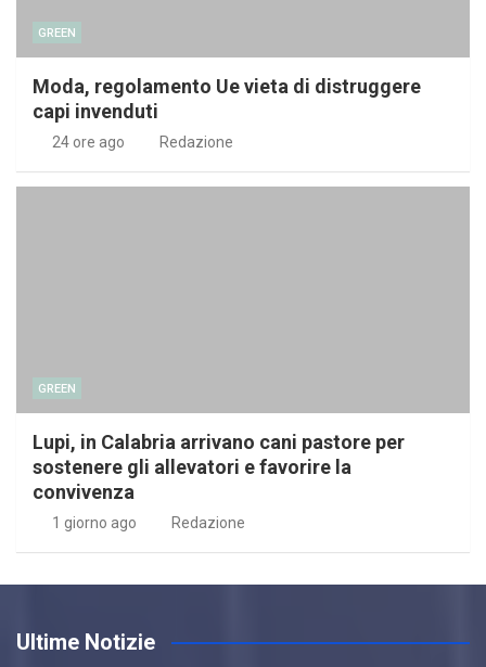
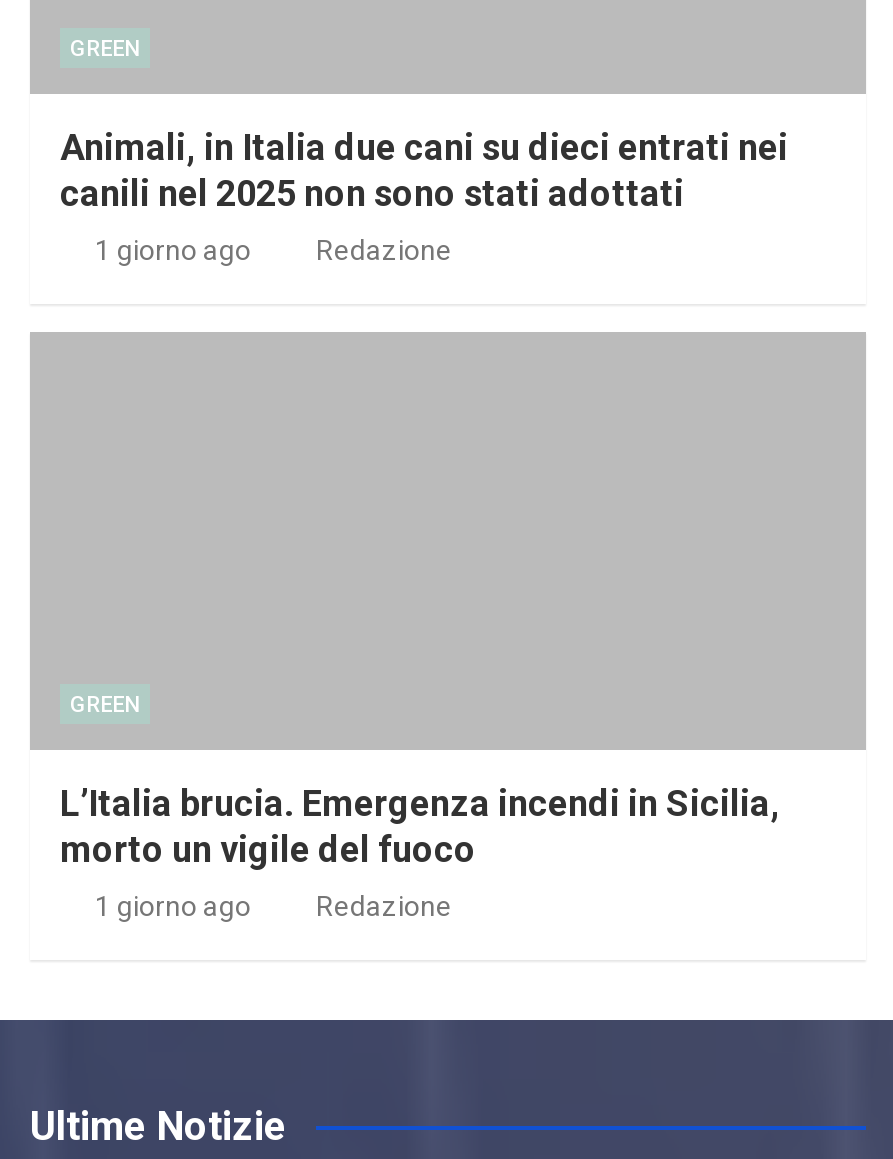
- Moda, regolamento Ue vieta di distruggere
- capi invenduti
+ Animali, in Italia due cani su dieci entrati nei
+ canili nel 2025 non sono stati adottati

- 24 ore ago
+ 1 giorno ago

- Lupi, in Calabria arrivano cani pastore per
- sostenere gli allevatori e favorire la
- convivenza
+ L’Italia brucia. Emergenza incendi in Sicilia,
+ morto un vigile del fuoco
